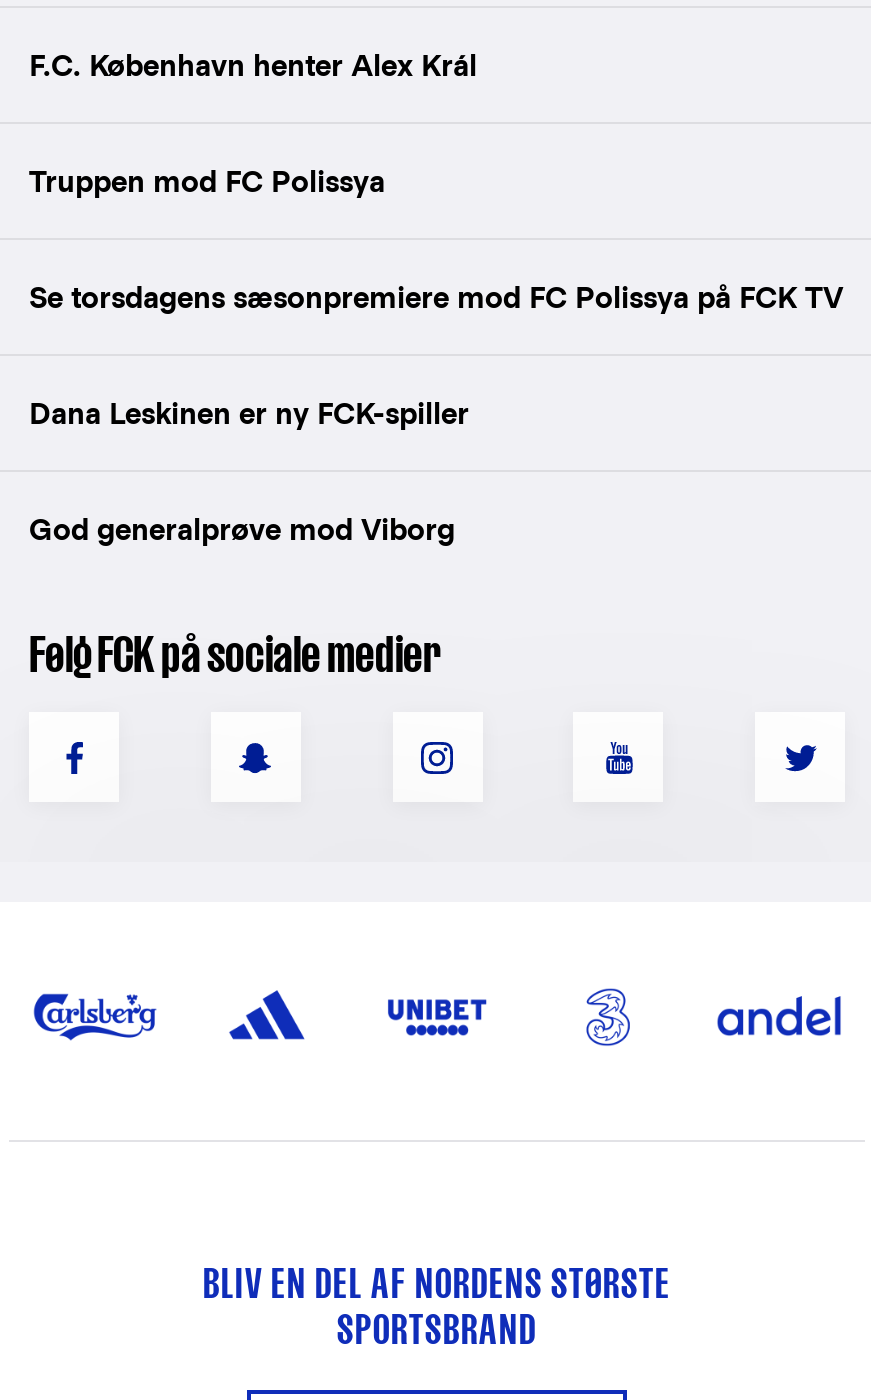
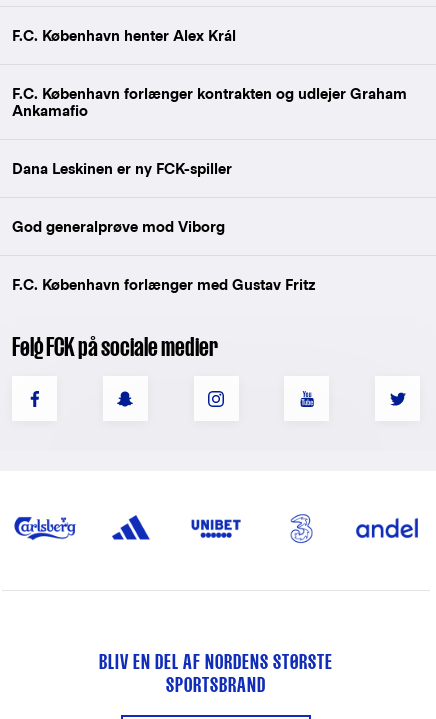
- Truppen mod FC Polissya
- Se torsdagens sæsonpremiere mod FC Polissya på FCK TV
+ F.C. København forlænger kontrakten og udlejer Graham
+ Ankamafio

moved up: Dana Leskinen er ny FCK-spiller | God generalprøve mod Viborg

+ F.C. København forlænger med Gustav Fritz
